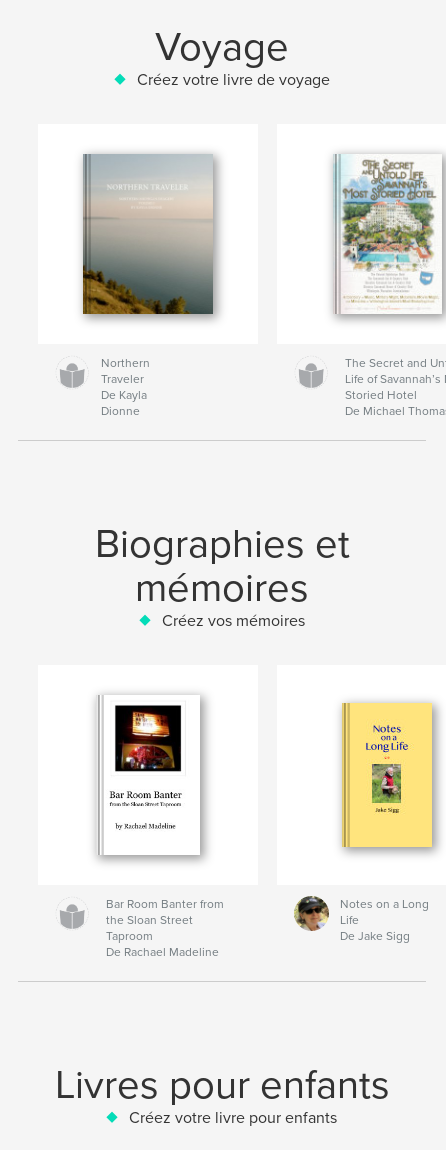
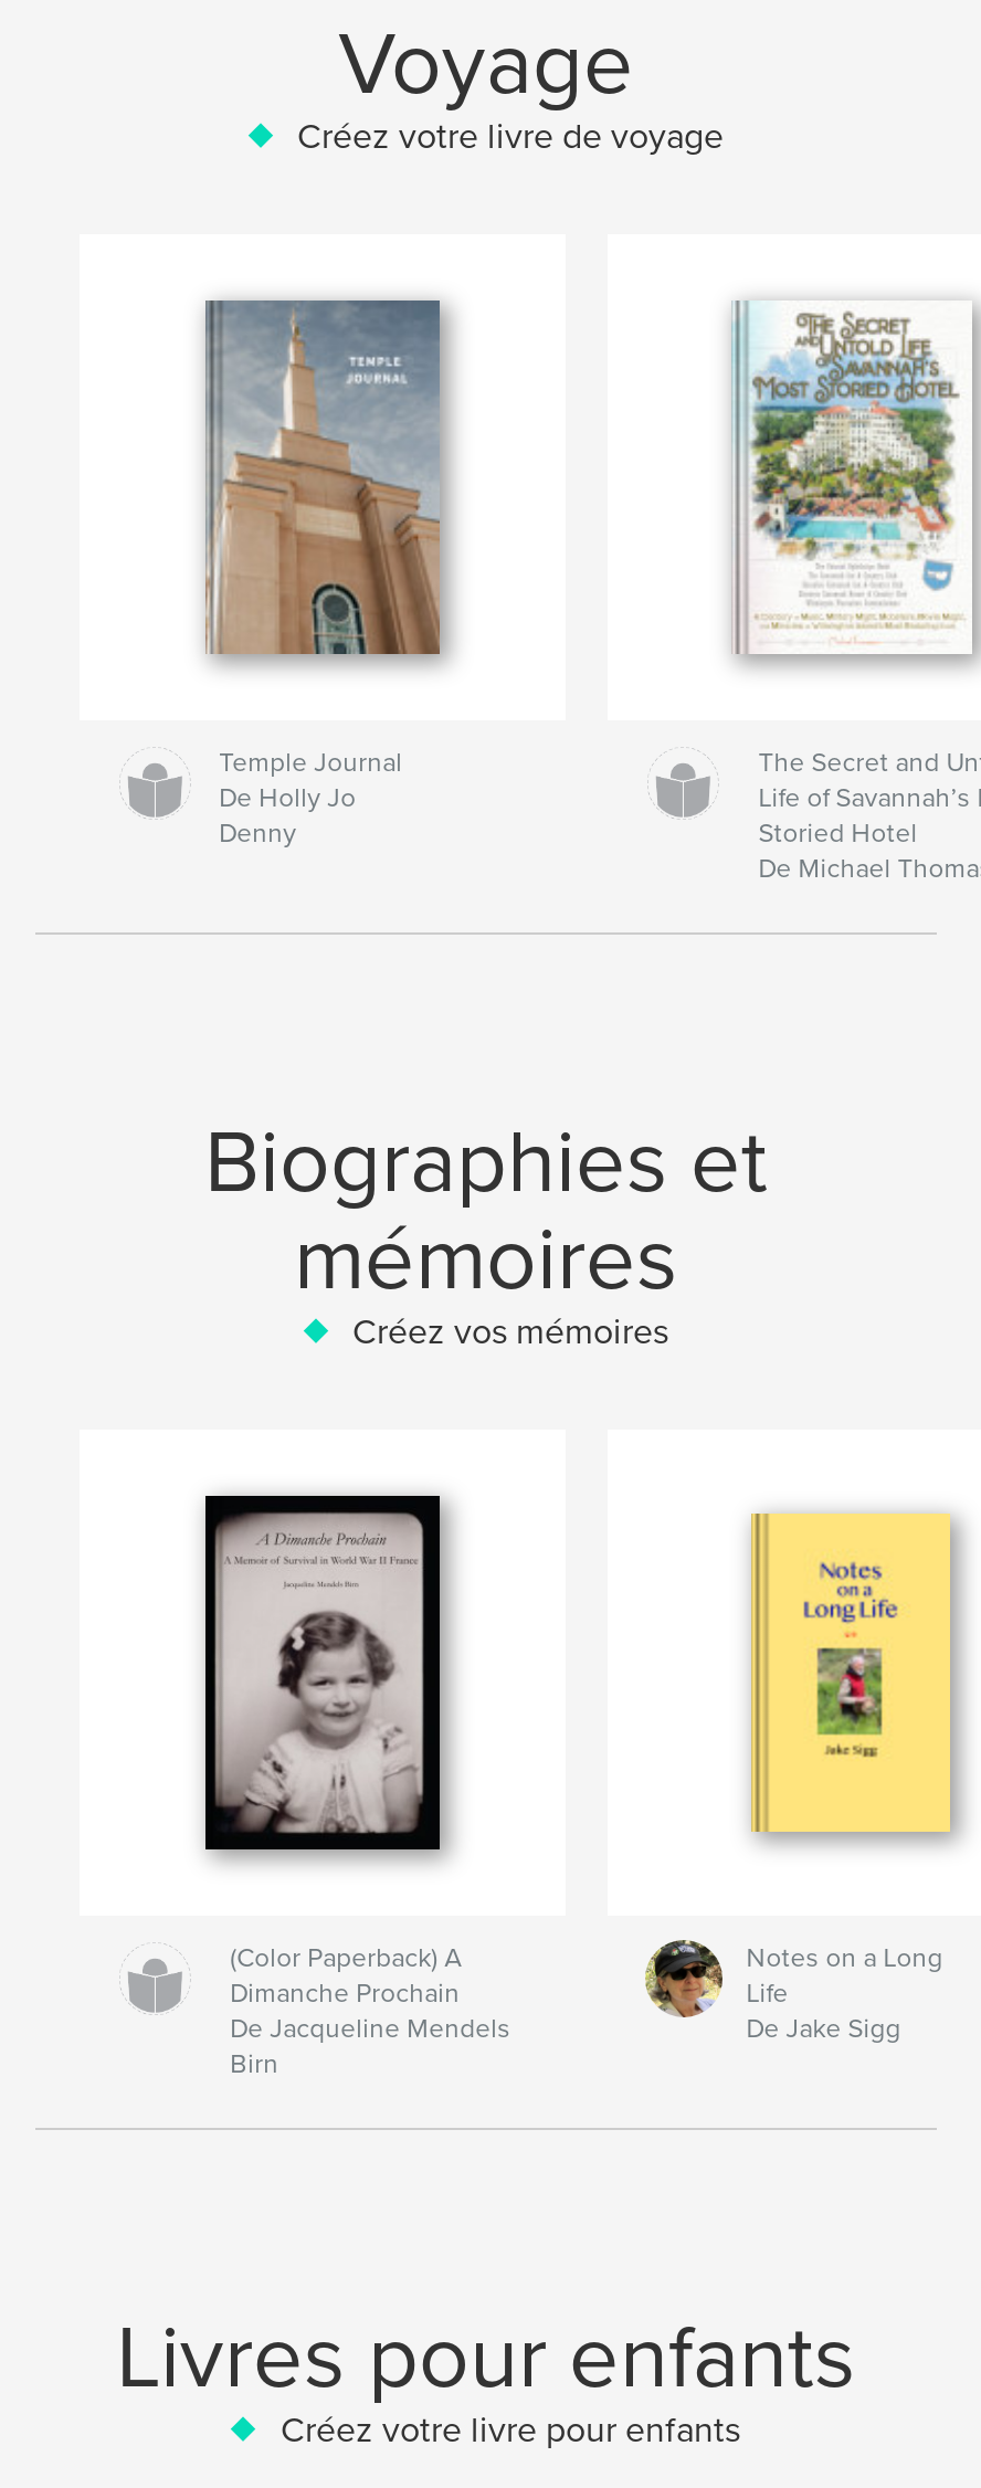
- [image]
- Northern
- Traveler
- De Kayla
- Dionne
+ [image]
+ Temple Journal
+ De Holly Jo
+ Denny

- [image]
+ [image]

- Bar Room Banter from
- the Sloan Street
- Taproom
- De Rachael Madeline
+ (Color Paperback) A
+ Dimanche Prochain
+ De Jacqueline Mendels
+ Birn
